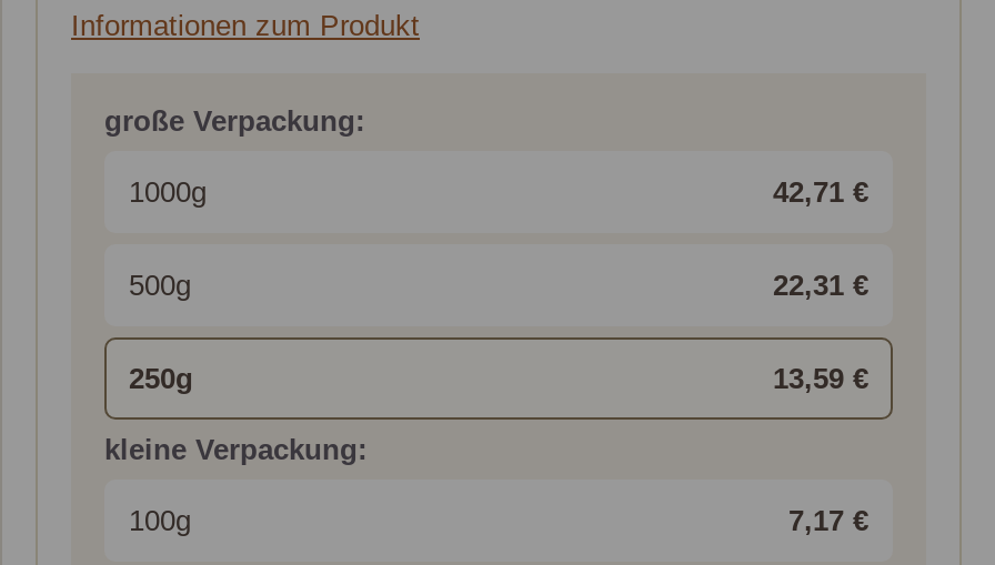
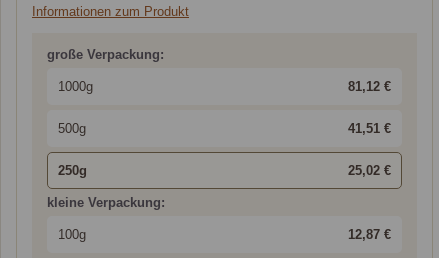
- 42,71 €
+ 81,12 €

- 22,31 €
+ 41,51 €

- 13,59 €
+ 25,02 €

- 7,17 €
+ 12,87 €
